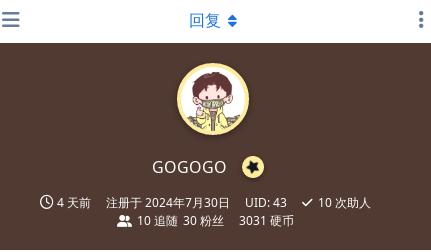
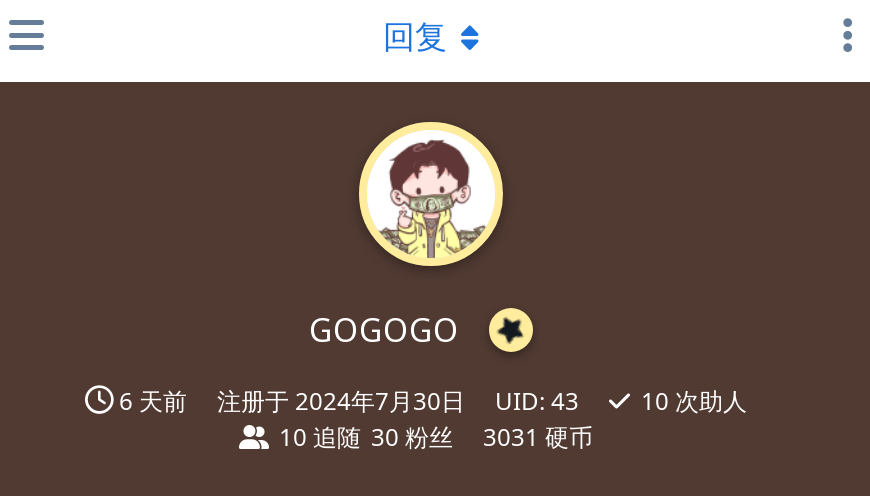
- 4 天前 注册于2024年7月30日 UID: 43 10次助人
+ 6 天前 注册于2024年7月30日 UID: 43 10次助人
